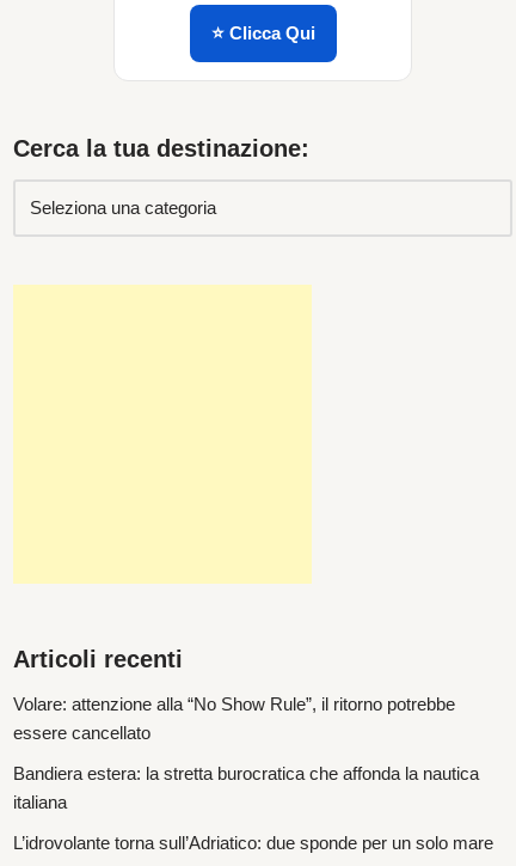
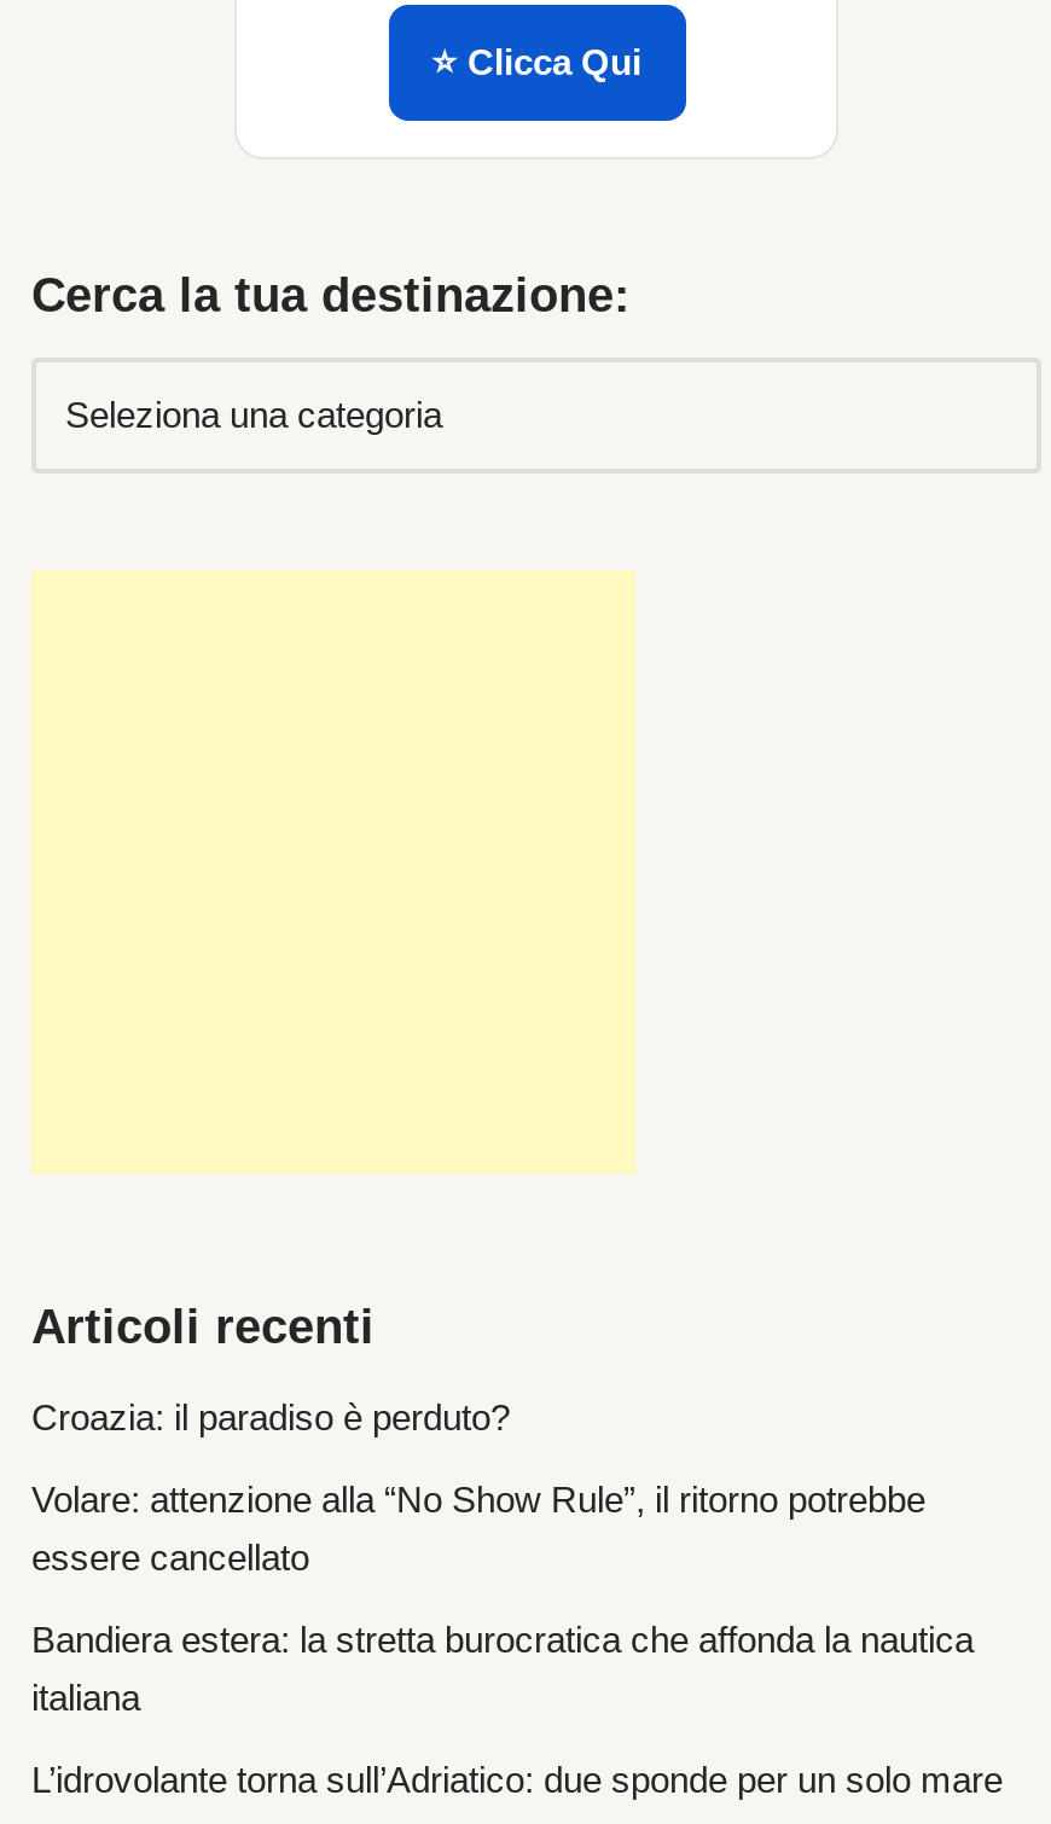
+ Croazia: il paradiso è perduto?
